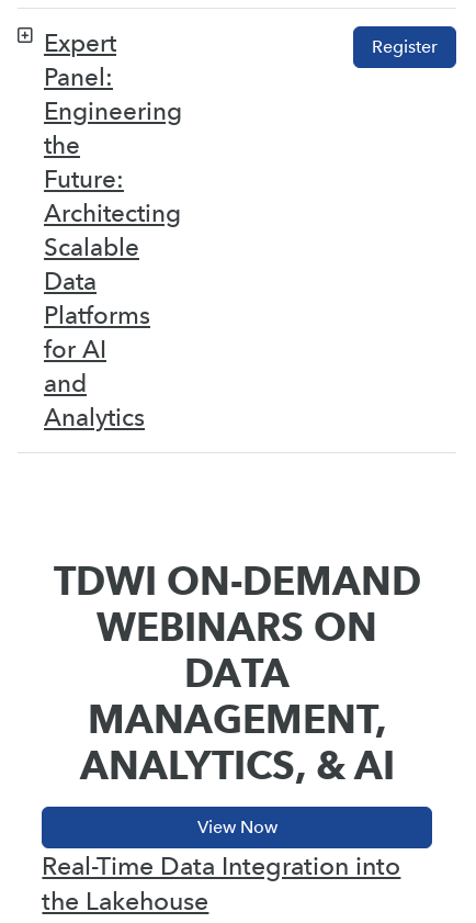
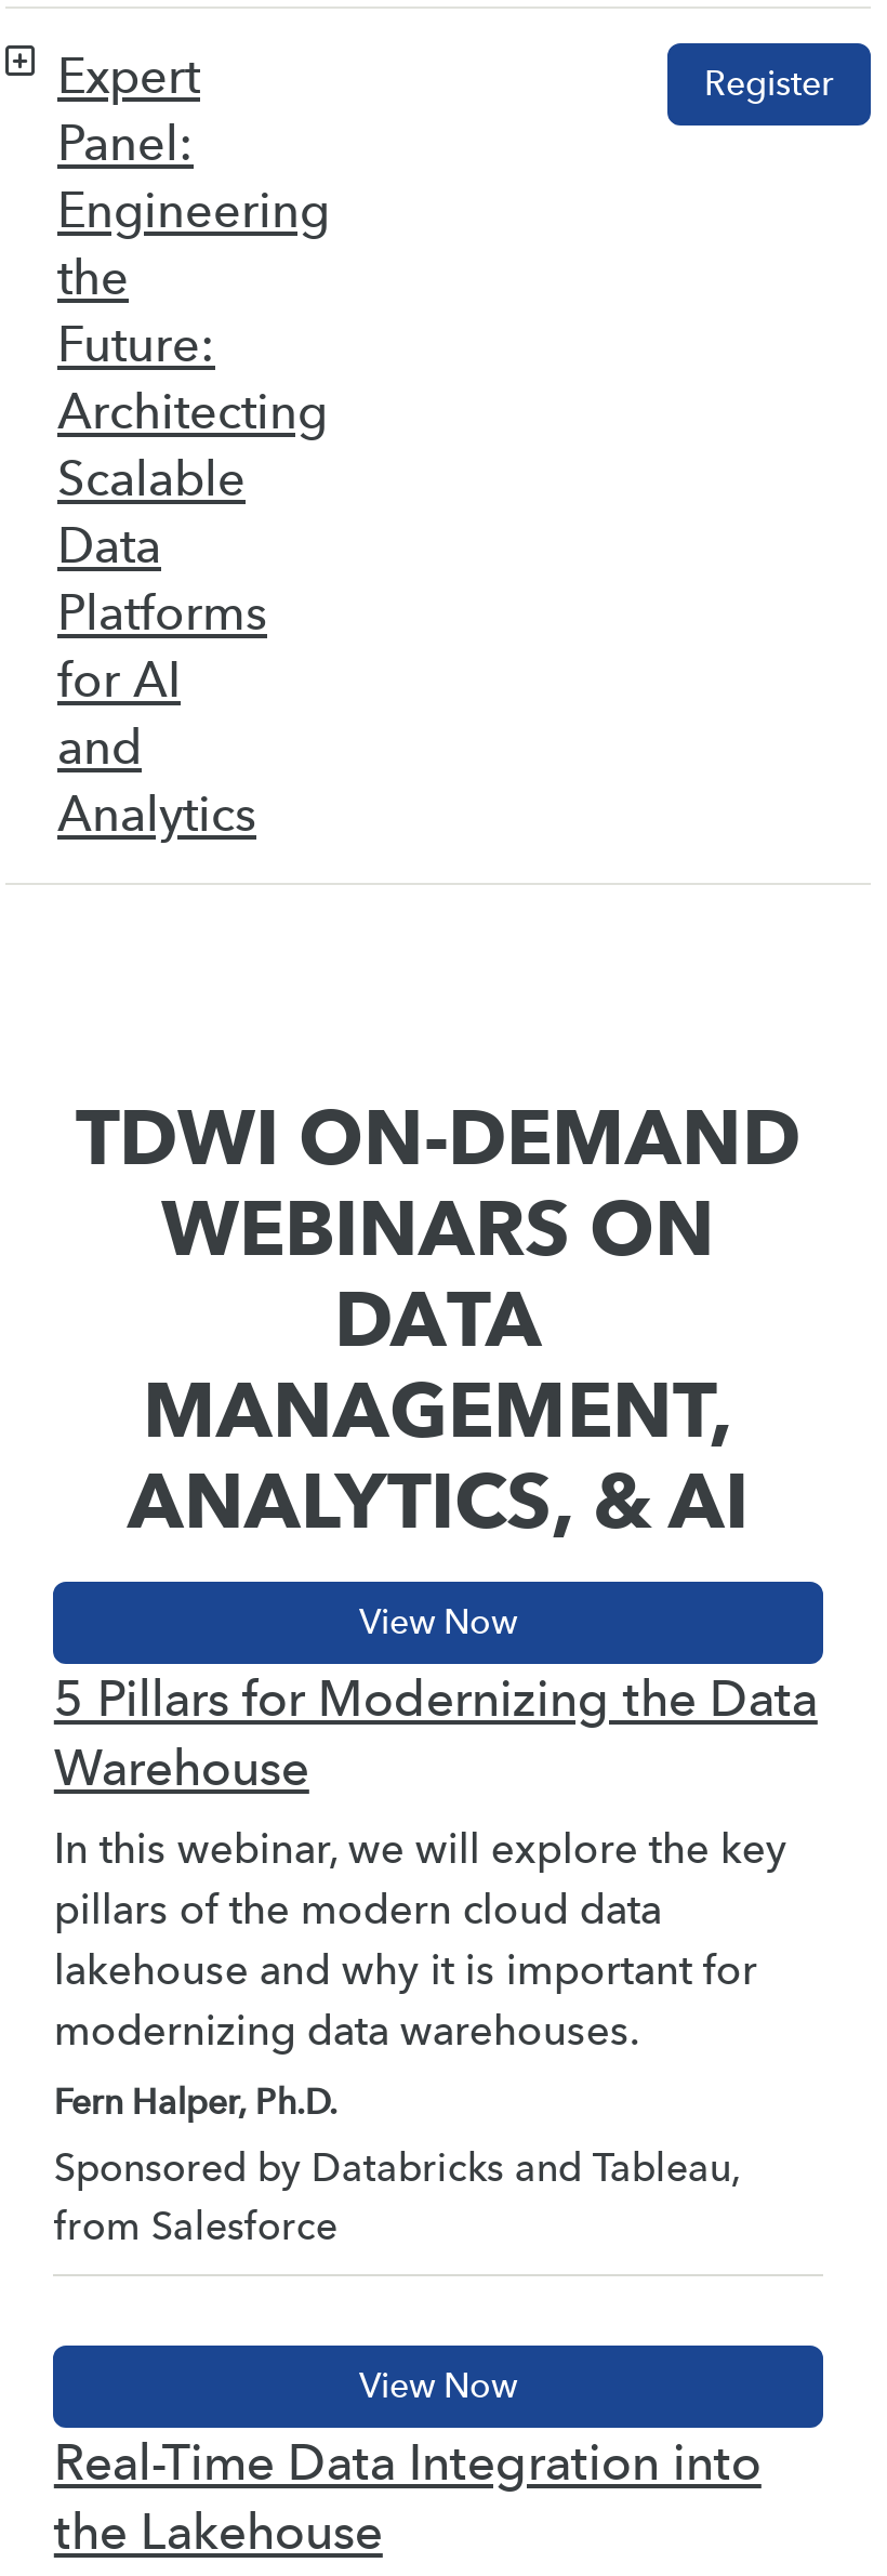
+ 5 Pillars for Modernizing the Data
+ Warehouse
+ In this webinar, we will explore the key
+ pillars of the modern cloud data
+ lakehouse and why it is important for
+ modernizing data warehouses.
+ Fern Halper, Ph.D.
+ Sponsored by Databricks and Tableau,
+ from Salesforce
